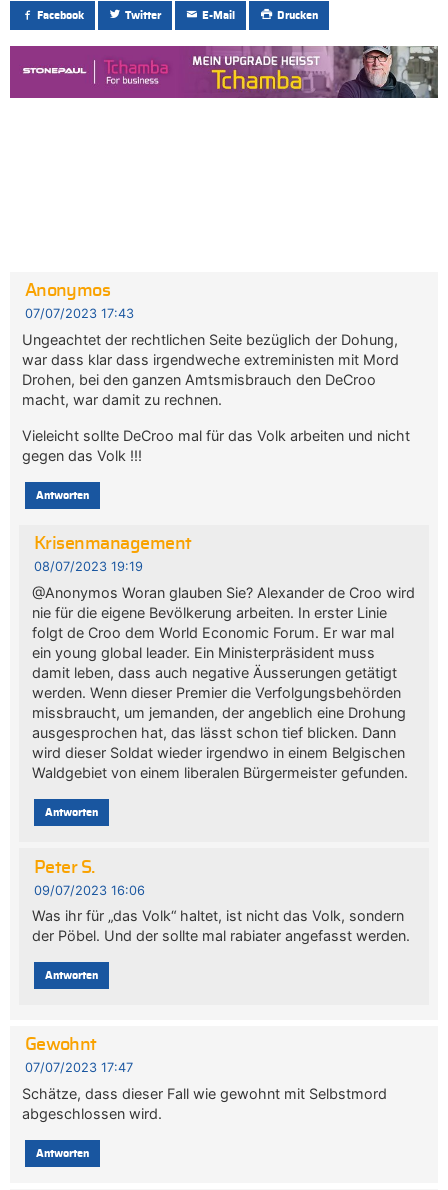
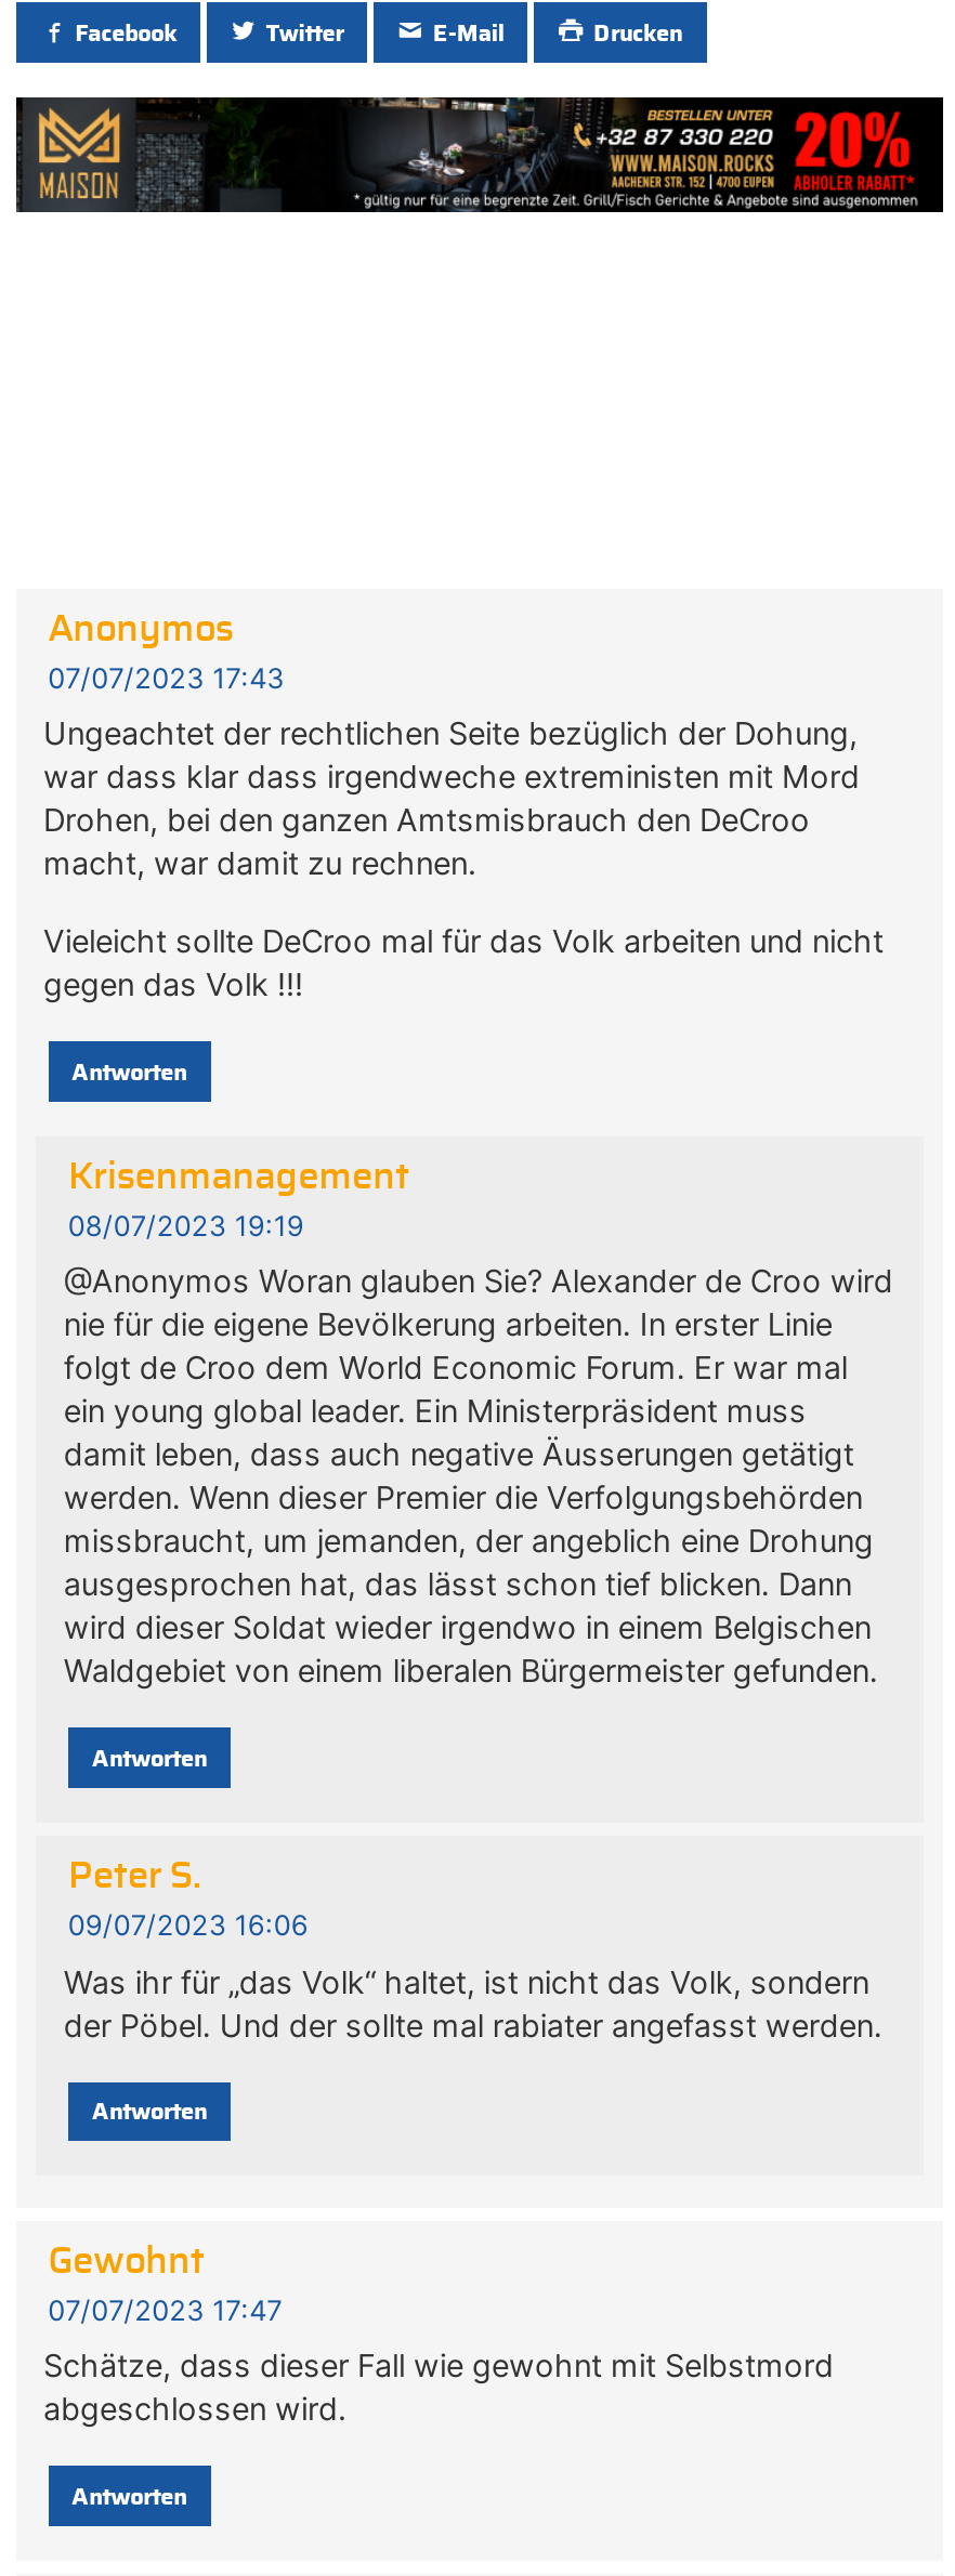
- [image]
+ [image]
